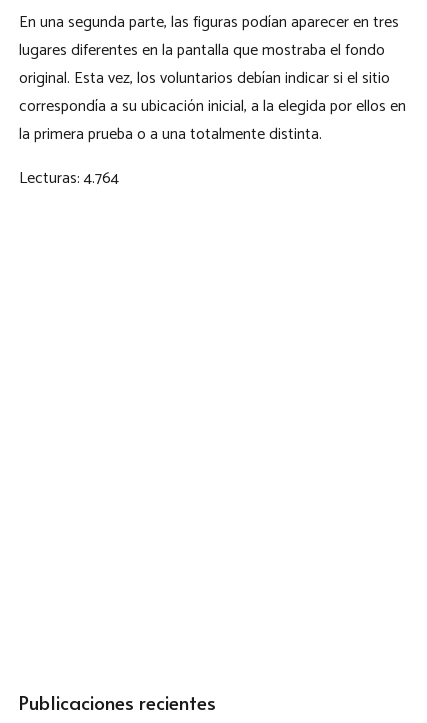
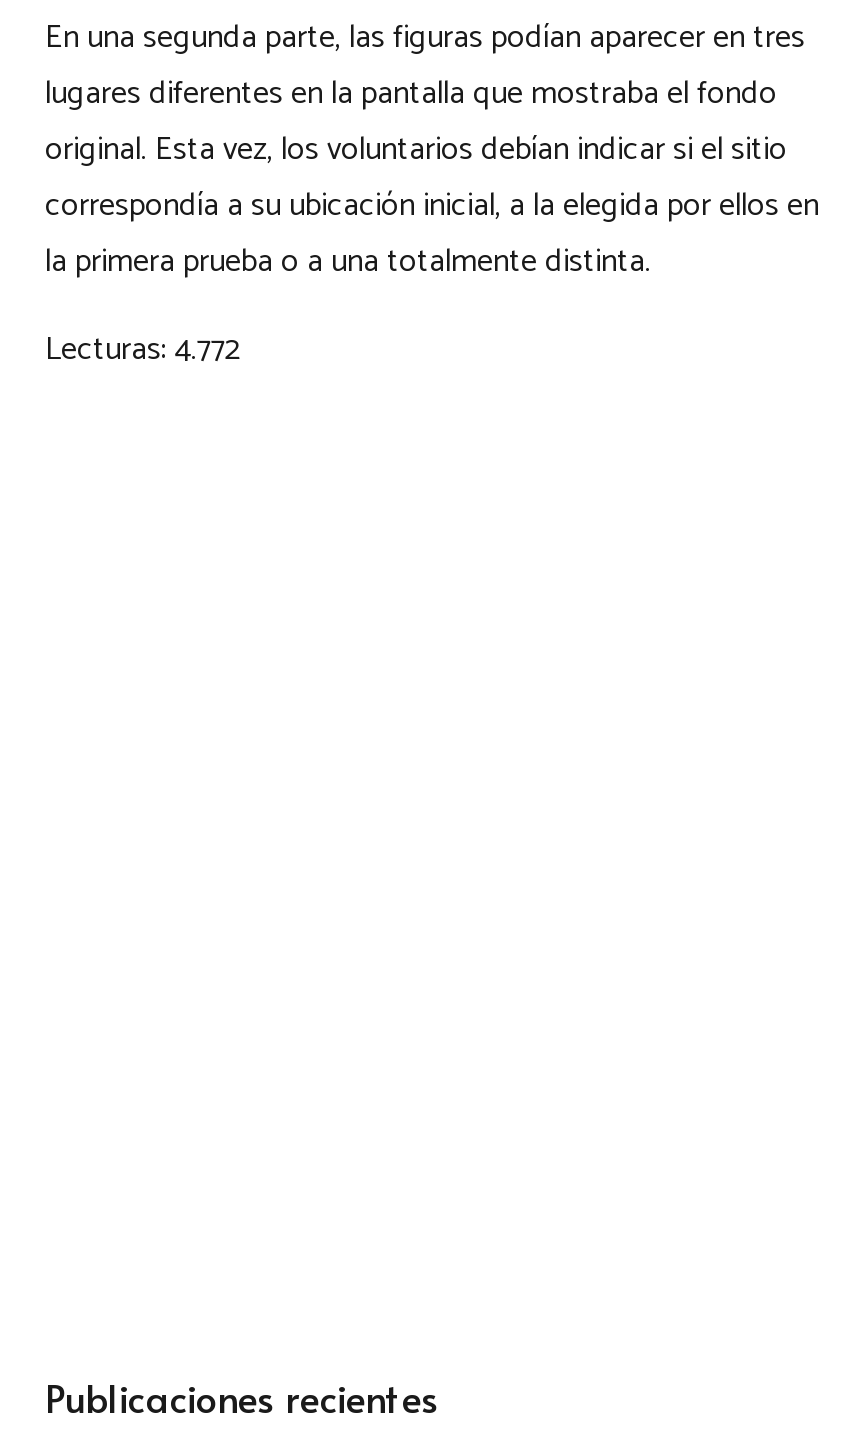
- Lecturas: 4.764
+ Lecturas: 4.772
